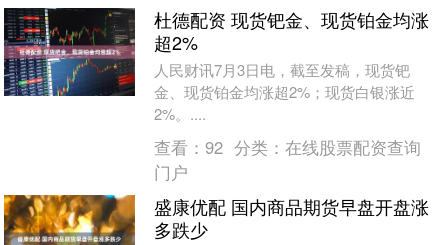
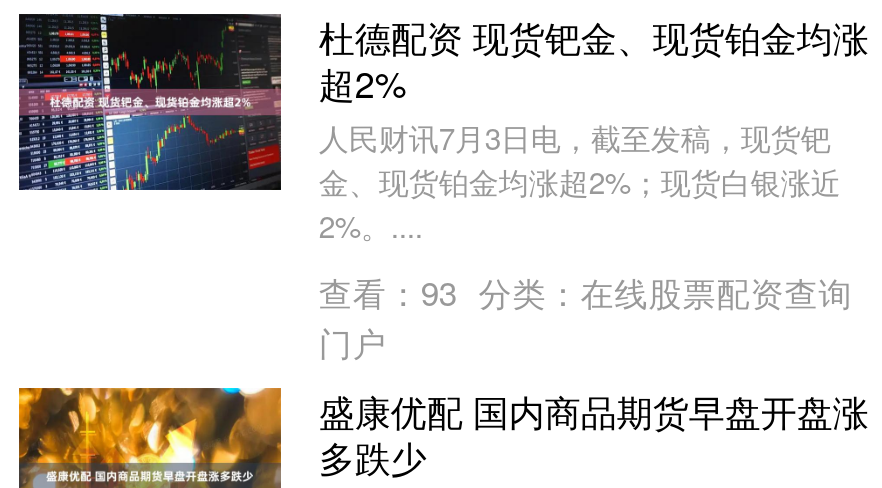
- 查看：92 分类：在线股票配资查询
+ 查看：93 分类：在线股票配资查询
